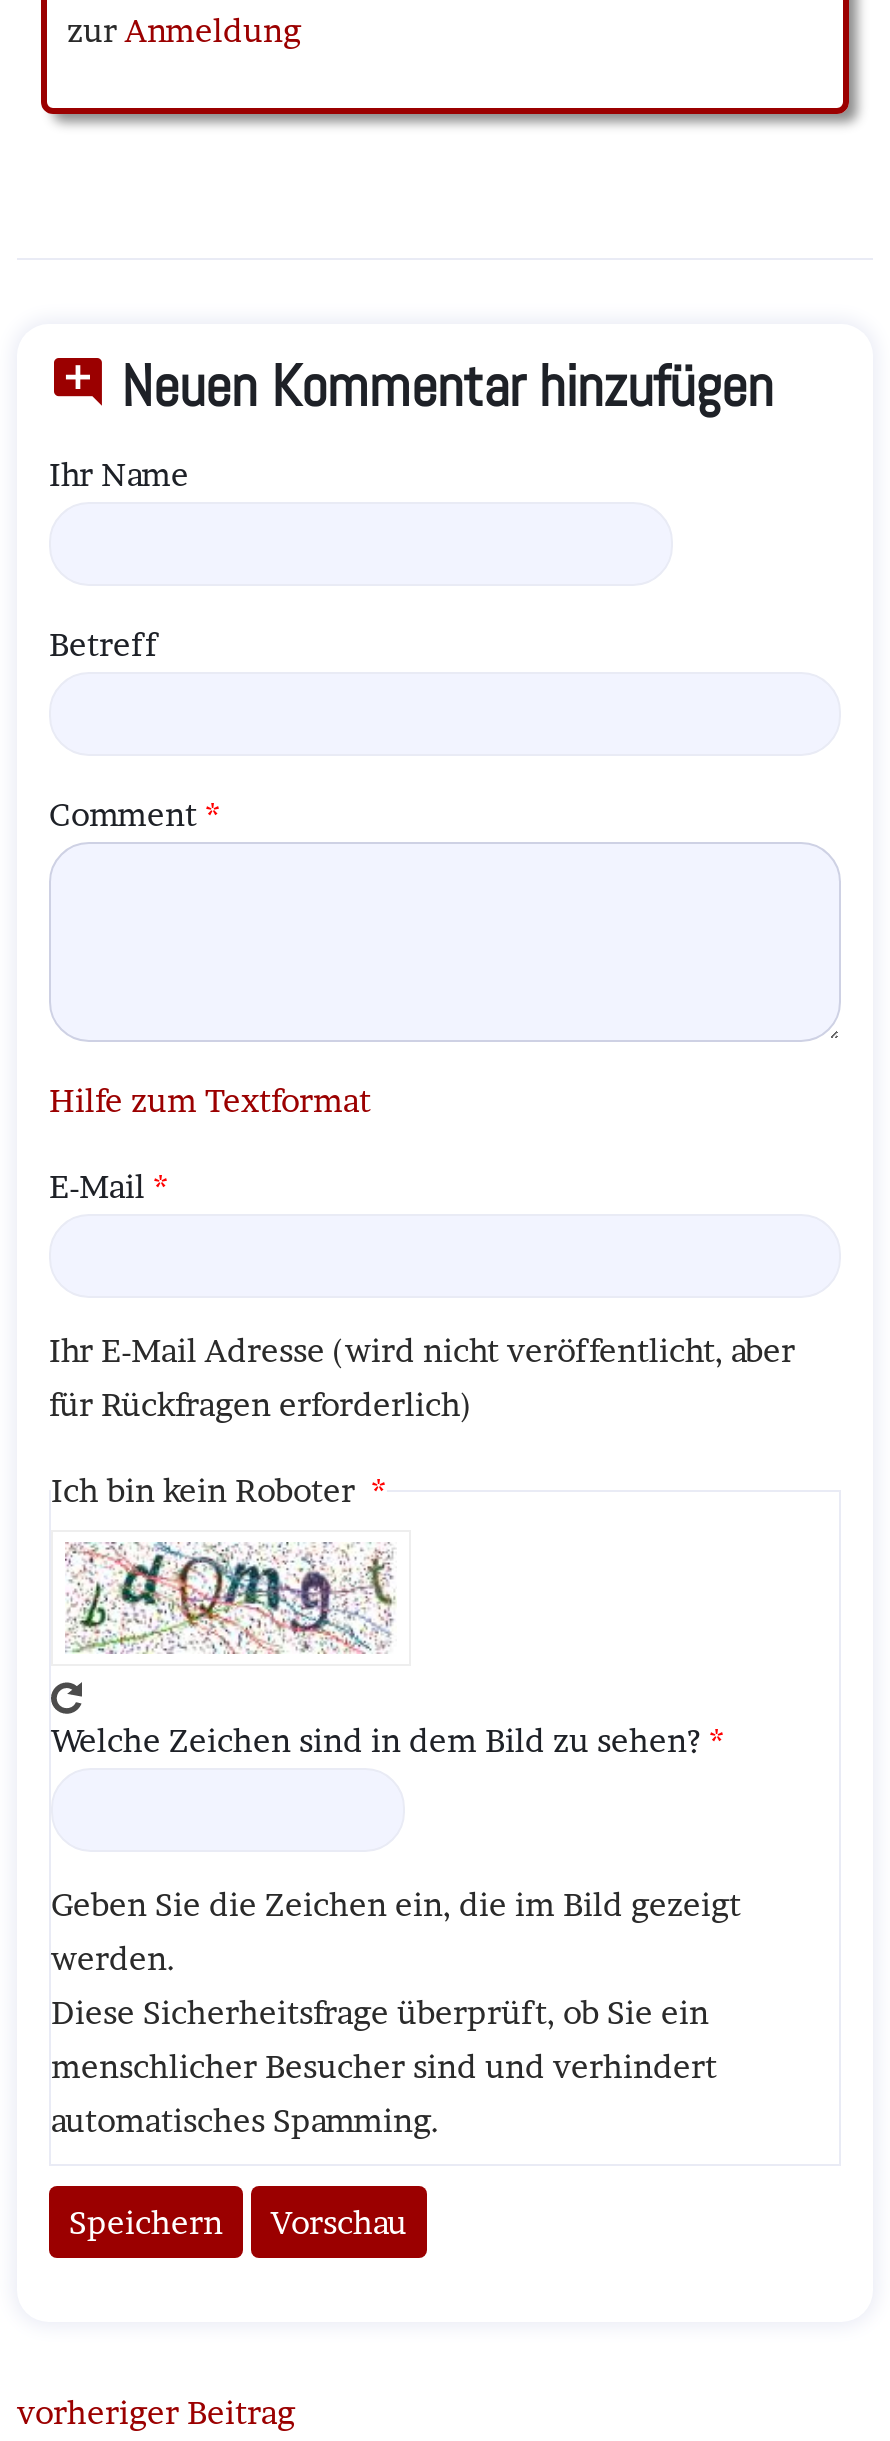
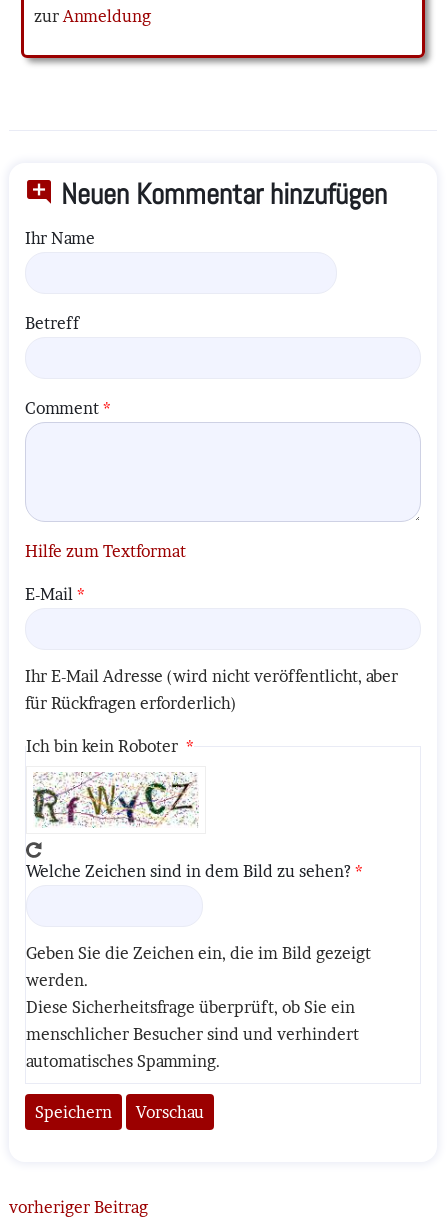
- [image]
+ [image]
